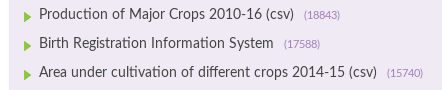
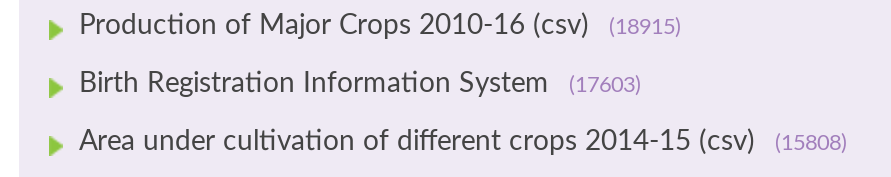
- Production of Major Crops 2010-16 (csv) (18843)
+ Production of Major Crops 2010-16 (csv) (18915)

- Birth Registration Information System (17588)
+ Birth Registration Information System (17603)

- Area under cultivation of different crops 2014-15 (csv) (15740)
+ Area under cultivation of different crops 2014-15 (csv) (15808)
